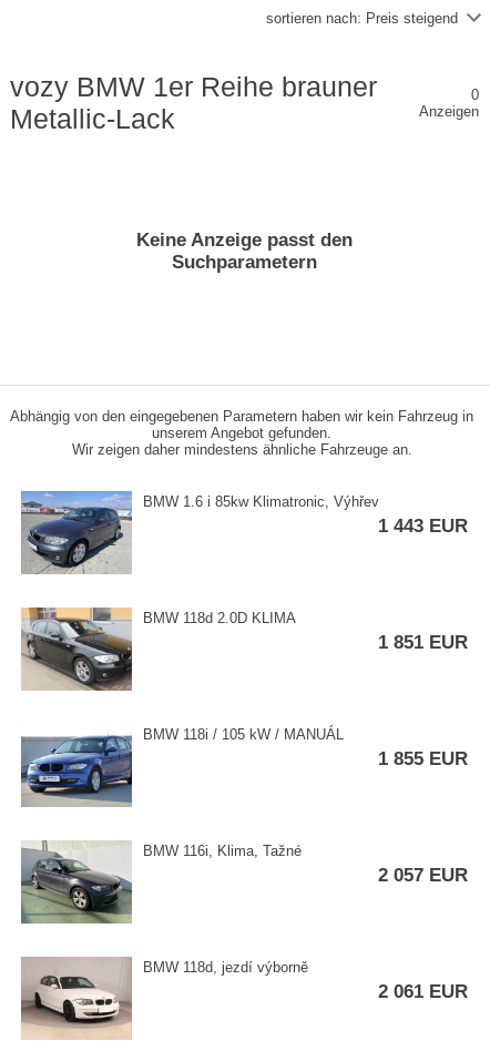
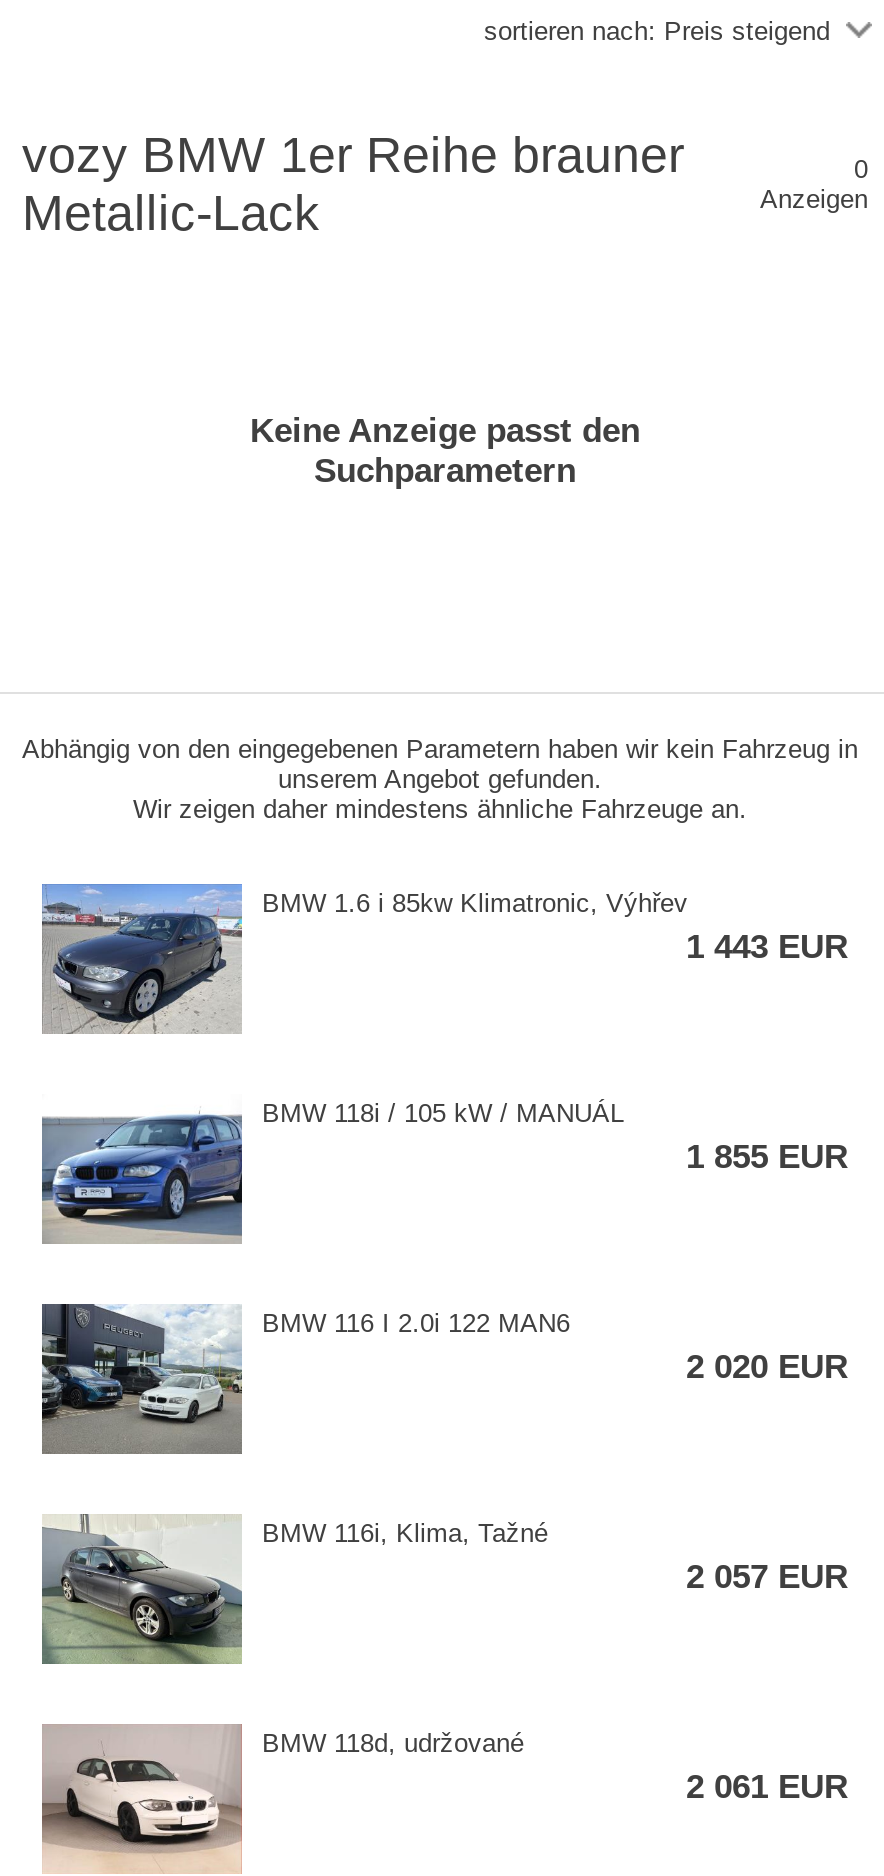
- [image]
- BMW 118d 2.0D KLIMA
- 1 851 EUR

moved up: [image] | BMW 118i / 105 kW / MANUÁL | 1 855 EUR

+ [image]
+ BMW 116 I 2.0i 122 MAN6
+ 2 020 EUR

- BMW 118d, jezdí výborně
+ BMW 118d, udržované
